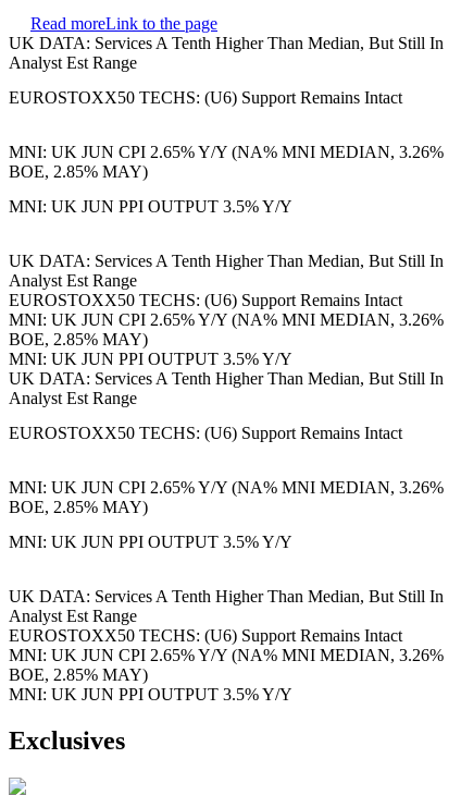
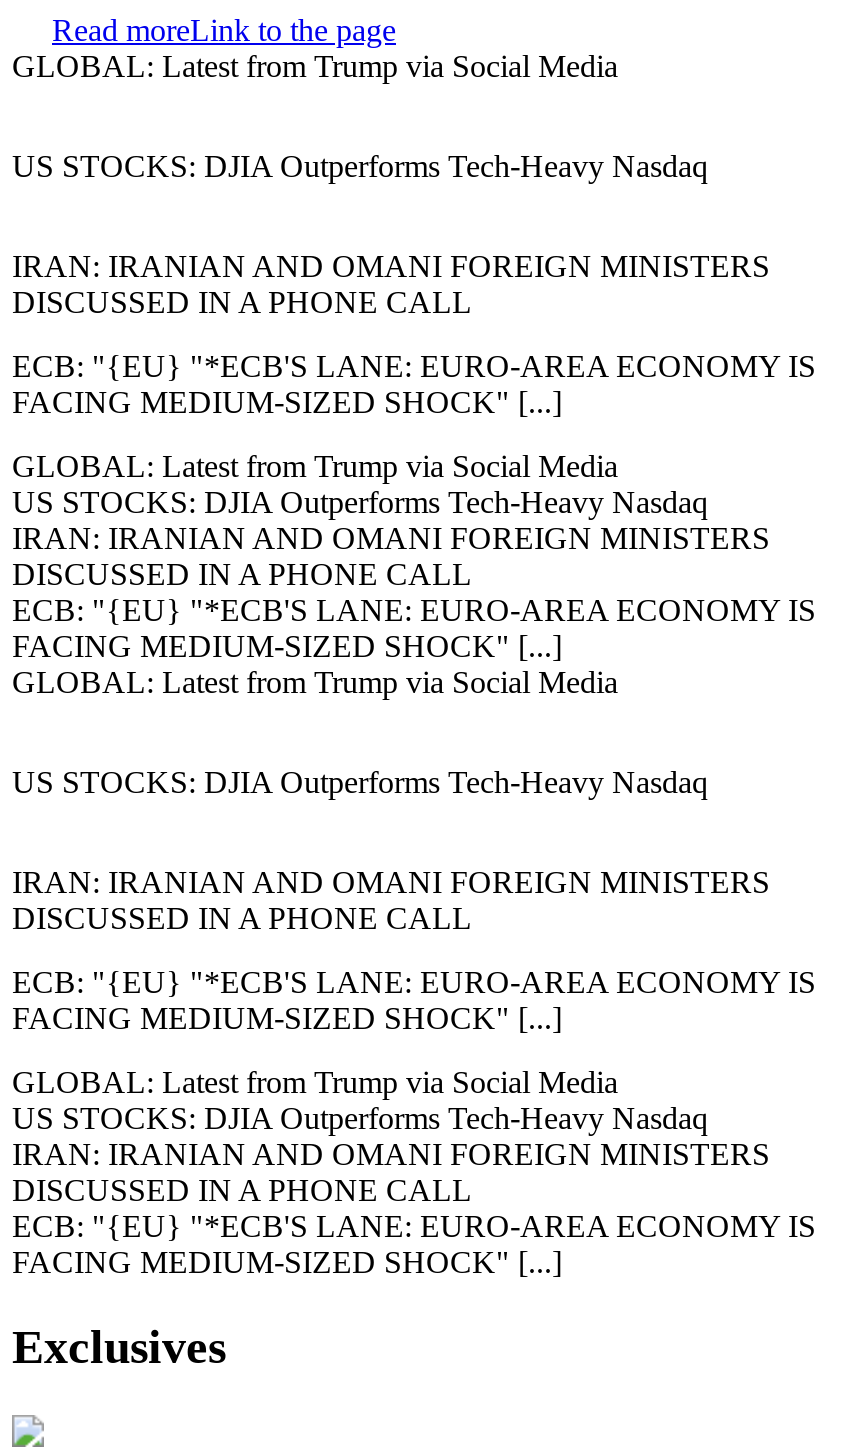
- UK DATA: Services A Tenth Higher Than Median, But Still In
- Analyst Est Range
+ GLOBAL: Latest from Trump via Social Media

- EUROSTOXX50 TECHS: (U6) Support Remains Intact
+ US STOCKS: DJIA Outperforms Tech-Heavy Nasdaq

- MNI: UK JUN CPI 2.65% Y/Y (NA% MNI MEDIAN, 3.26%
- BOE, 2.85% MAY)
+ IRAN: IRANIAN AND OMANI FOREIGN MINISTERS
+ DISCUSSED IN A PHONE CALL

- MNI: UK JUN PPI OUTPUT 3.5% Y/Y
+ ECB: "{EU} "*ECB'S LANE: EURO-AREA ECONOMY IS
+ FACING MEDIUM-SIZED SHOCK" [...]

- UK DATA: Services A Tenth Higher Than Median, But Still In
- Analyst Est Range
- EUROSTOXX50 TECHS: (U6) Support Remains Intact
- MNI: UK JUN CPI 2.65% Y/Y (NA% MNI MEDIAN, 3.26%
- BOE, 2.85% MAY)
- MNI: UK JUN PPI OUTPUT 3.5% Y/Y
- UK DATA: Services A Tenth Higher Than Median, But Still In
- Analyst Est Range
+ GLOBAL: Latest from Trump via Social Media
+ US STOCKS: DJIA Outperforms Tech-Heavy Nasdaq
+ IRAN: IRANIAN AND OMANI FOREIGN MINISTERS
+ DISCUSSED IN A PHONE CALL
+ ECB: "{EU} "*ECB'S LANE: EURO-AREA ECONOMY IS
+ FACING MEDIUM-SIZED SHOCK" [...]
+ GLOBAL: Latest from Trump via Social Media

- EUROSTOXX50 TECHS: (U6) Support Remains Intact
+ US STOCKS: DJIA Outperforms Tech-Heavy Nasdaq

- MNI: UK JUN CPI 2.65% Y/Y (NA% MNI MEDIAN, 3.26%
- BOE, 2.85% MAY)
+ IRAN: IRANIAN AND OMANI FOREIGN MINISTERS
+ DISCUSSED IN A PHONE CALL

- MNI: UK JUN PPI OUTPUT 3.5% Y/Y
+ ECB: "{EU} "*ECB'S LANE: EURO-AREA ECONOMY IS
+ FACING MEDIUM-SIZED SHOCK" [...]

- UK DATA: Services A Tenth Higher Than Median, But Still In
- Analyst Est Range
- EUROSTOXX50 TECHS: (U6) Support Remains Intact
- MNI: UK JUN CPI 2.65% Y/Y (NA% MNI MEDIAN, 3.26%
- BOE, 2.85% MAY)
- MNI: UK JUN PPI OUTPUT 3.5% Y/Y
+ GLOBAL: Latest from Trump via Social Media
+ US STOCKS: DJIA Outperforms Tech-Heavy Nasdaq
+ IRAN: IRANIAN AND OMANI FOREIGN MINISTERS
+ DISCUSSED IN A PHONE CALL
+ ECB: "{EU} "*ECB'S LANE: EURO-AREA ECONOMY IS
+ FACING MEDIUM-SIZED SHOCK" [...]
